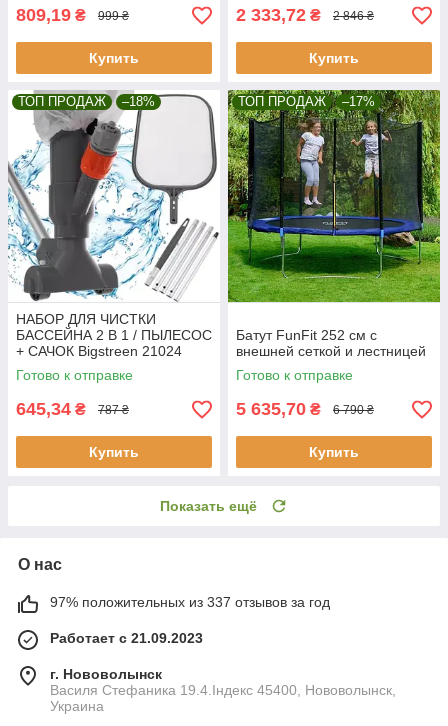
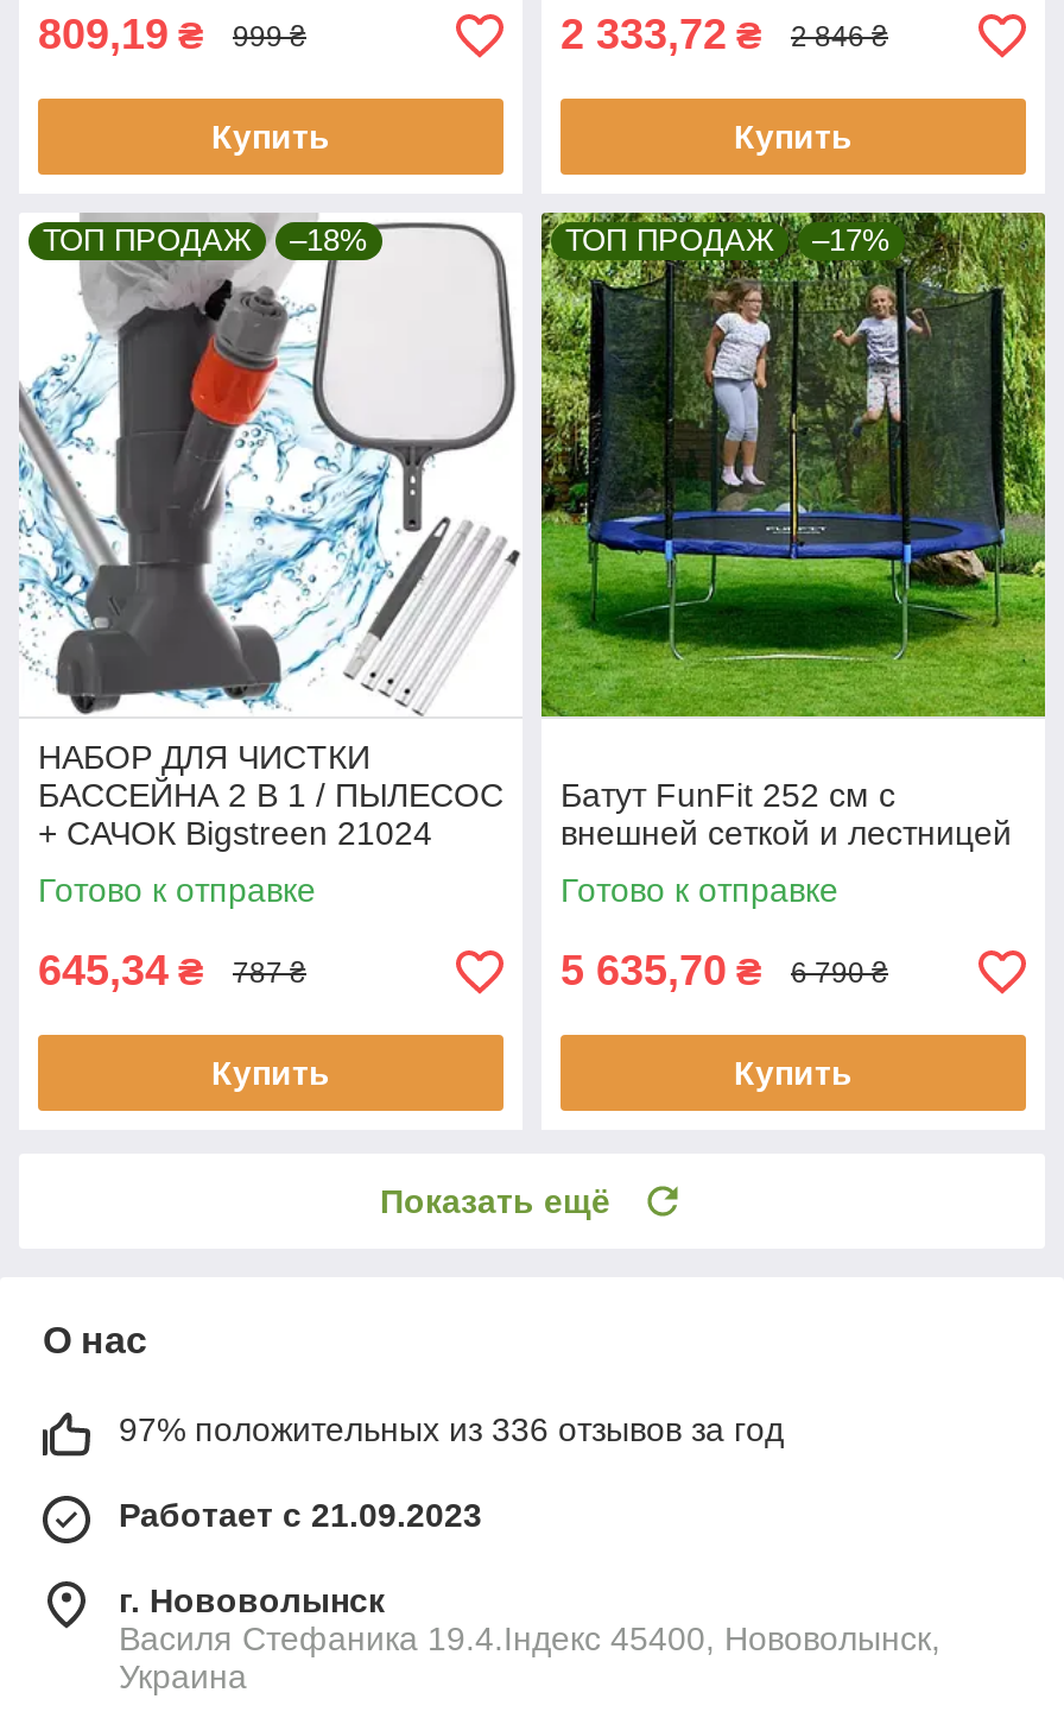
- 97% положительных из 337 отзывов за год
+ 97% положительных из 336 отзывов за год
